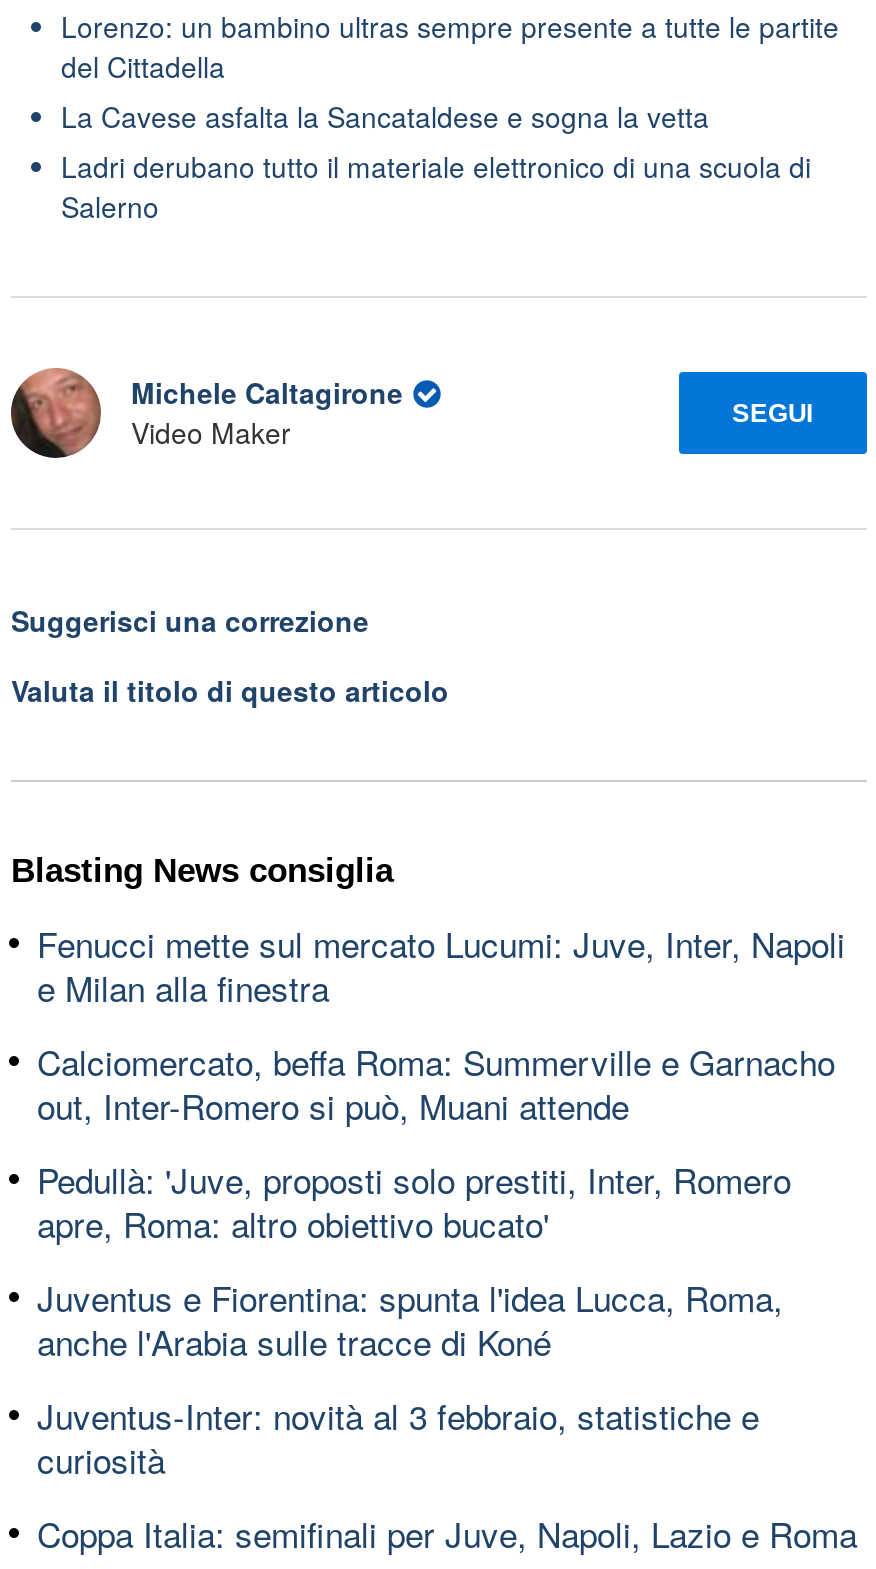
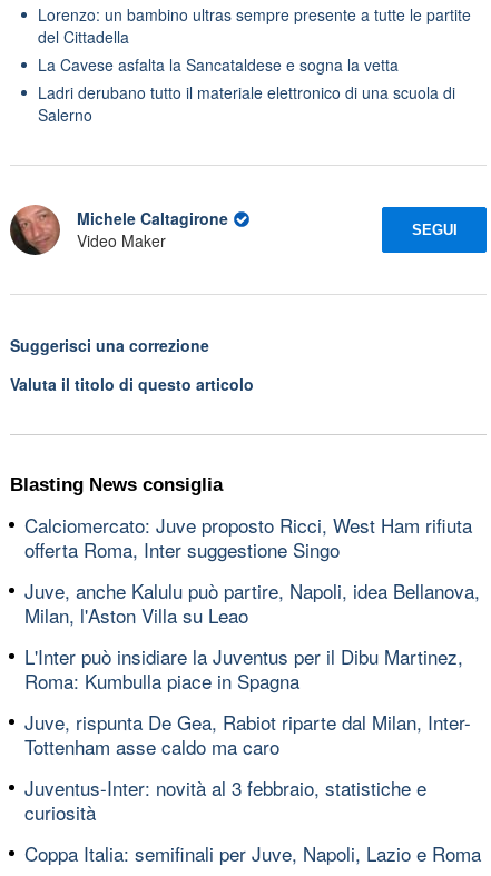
- Fenucci mette sul mercato Lucumi: Juve, Inter, Napoli
- e Milan alla finestra
+ Calciomercato: Juve proposto Ricci, West Ham rifiuta
+ offerta Roma, Inter suggestione Singo

- Calciomercato, beffa Roma: Summerville e Garnacho
- out, Inter-Romero si può, Muani attende
+ Juve, anche Kalulu può partire, Napoli, idea Bellanova,
+ Milan, l'Aston Villa su Leao

- Pedullà: 'Juve, proposti solo prestiti, Inter, Romero
- apre, Roma: altro obiettivo bucato'
+ L'Inter può insidiare la Juventus per il Dibu Martinez,
+ Roma: Kumbulla piace in Spagna

- Juventus e Fiorentina: spunta l'idea Lucca, Roma,
- anche l'Arabia sulle tracce di Koné
+ Juve, rispunta De Gea, Rabiot riparte dal Milan, Inter-
+ Tottenham asse caldo ma caro
